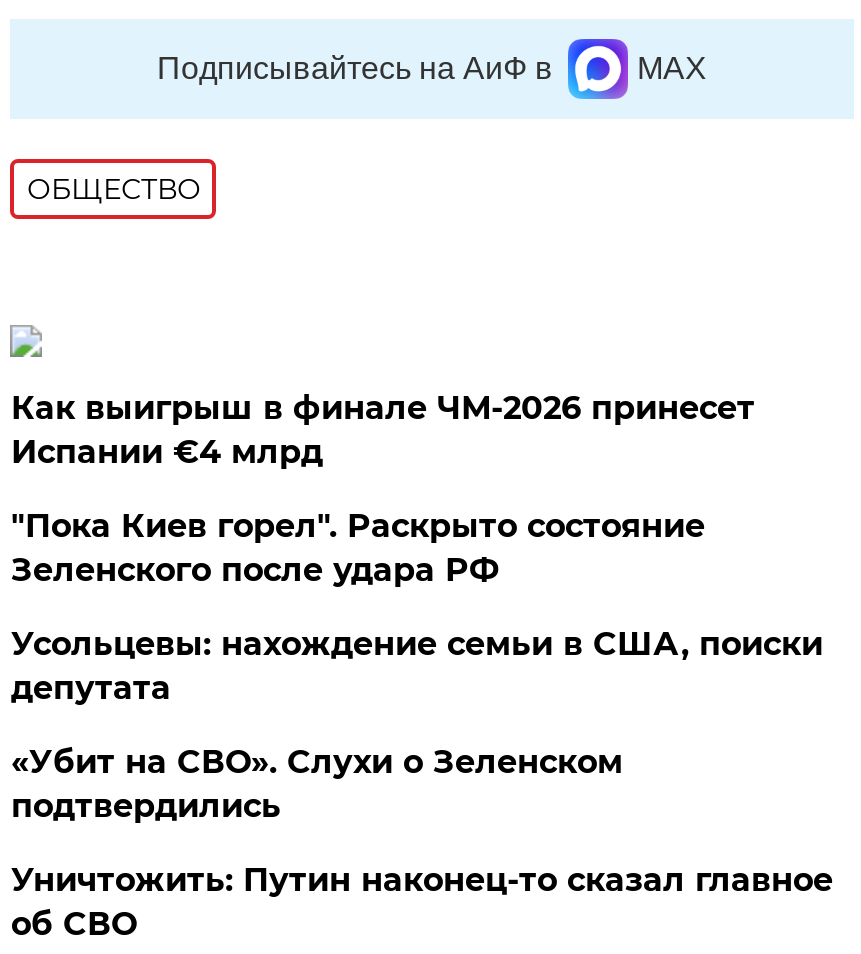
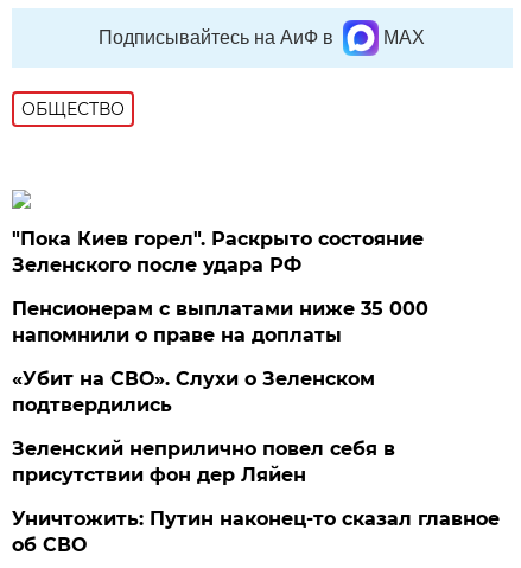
- Как выигрыш в финале ЧМ-2026 принесет
- Испании €4 млрд

moved up: "Пока Киев горел". Раскрыто состояние | Зеленского после удара РФ

- Усольцевы: нахождение семьи в США, поиски
- депутата
+ Пенсионерам с выплатами ниже 35 000
+ напомнили о праве на доплаты

moved up: «Убит на СВО». Слухи о Зеленском | подтвердились

+ Зеленский неприлично повел cебя в
+ присутствии фон дер Ляйен
